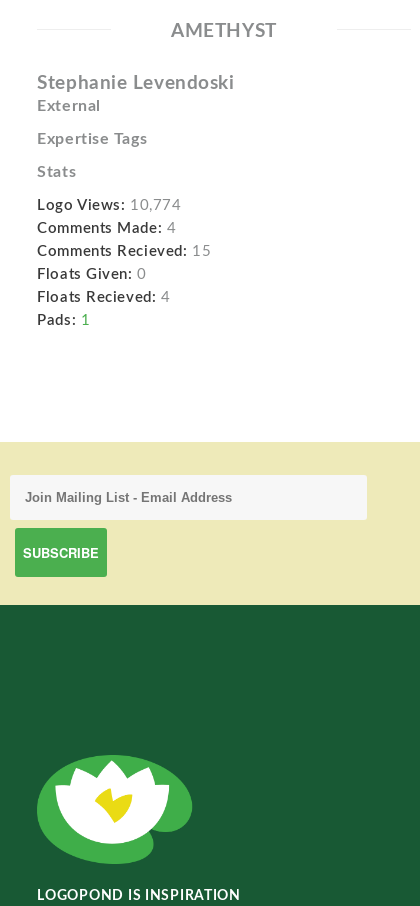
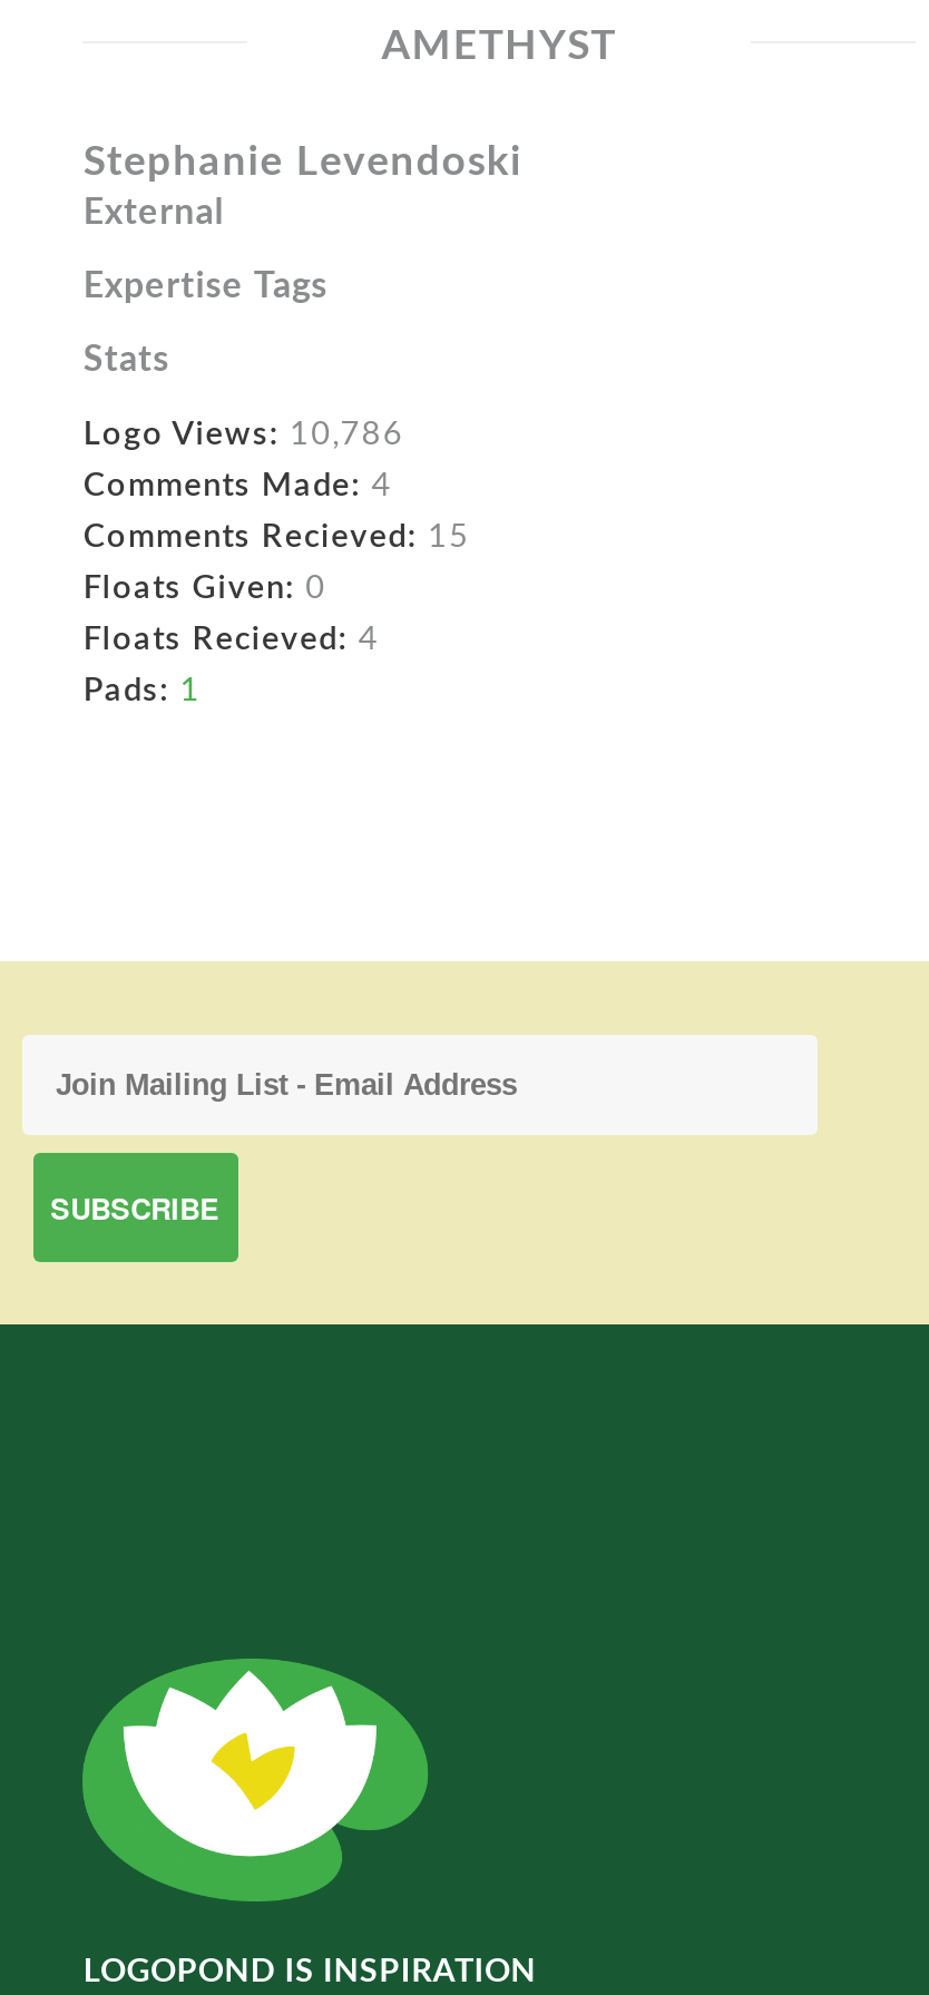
- Logo Views: 10,774
+ Logo Views: 10,786
